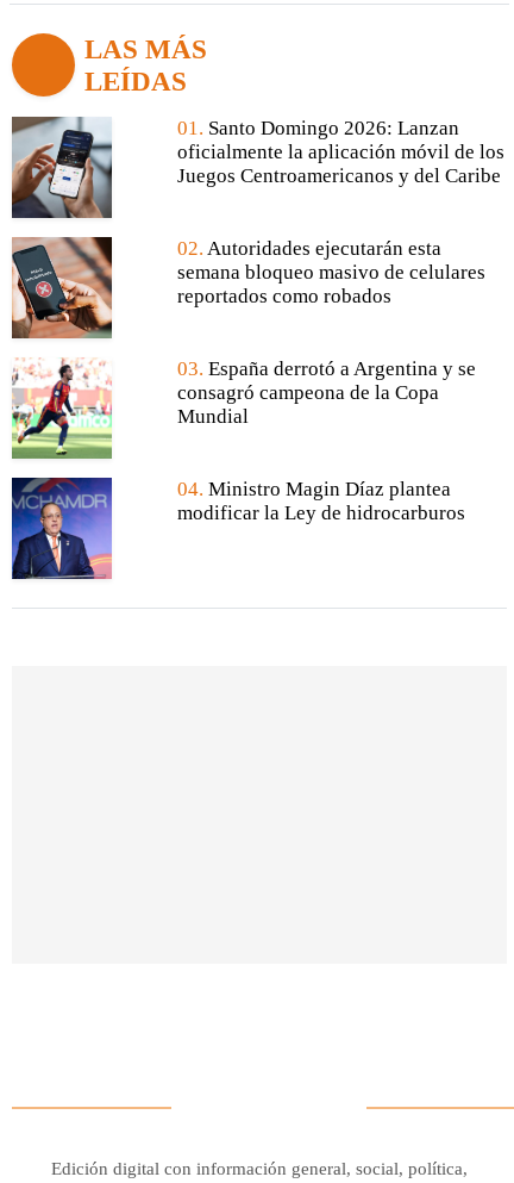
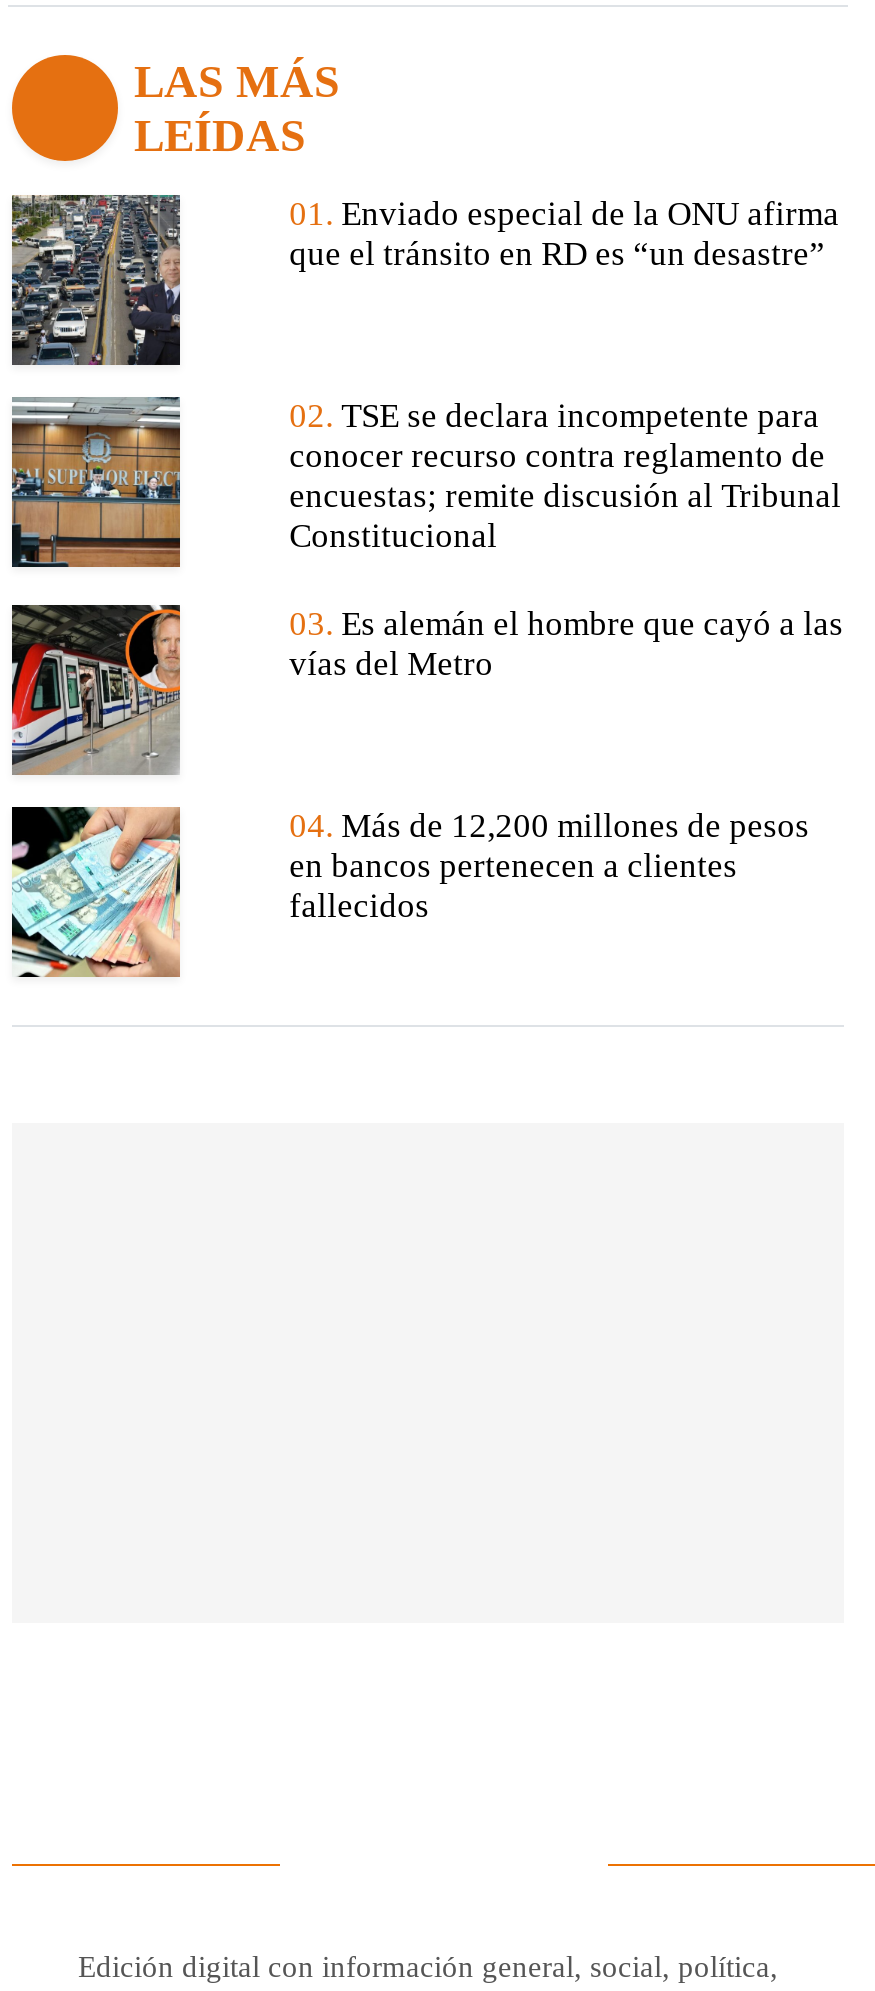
- [image]
+ [image]

- 01. Santo Domingo 2026: Lanzan
- oficialmente la aplicación móvil de los
- Juegos Centroamericanos y del Caribe
+ 01. Enviado especial de la ONU afirma
+ que el tránsito en RD es “un desastre”

- [image]
+ [image]

- 02. Autoridades ejecutarán esta
- semana bloqueo masivo de celulares
- reportados como robados
+ 02. TSE se declara incompetente para
+ conocer recurso contra reglamento de
+ encuestas; remite discusión al Tribunal
+ Constitucional

- [image]
+ [image]

- 03. España derrotó a Argentina y se
- consagró campeona de la Copa
- Mundial
+ 03. Es alemán el hombre que cayó a las
+ vías del Metro

- [image]
+ [image]

- 04. Ministro Magin Díaz plantea
- modificar la Ley de hidrocarburos
+ 04. Más de 12,200 millones de pesos
+ en bancos pertenecen a clientes
+ fallecidos
